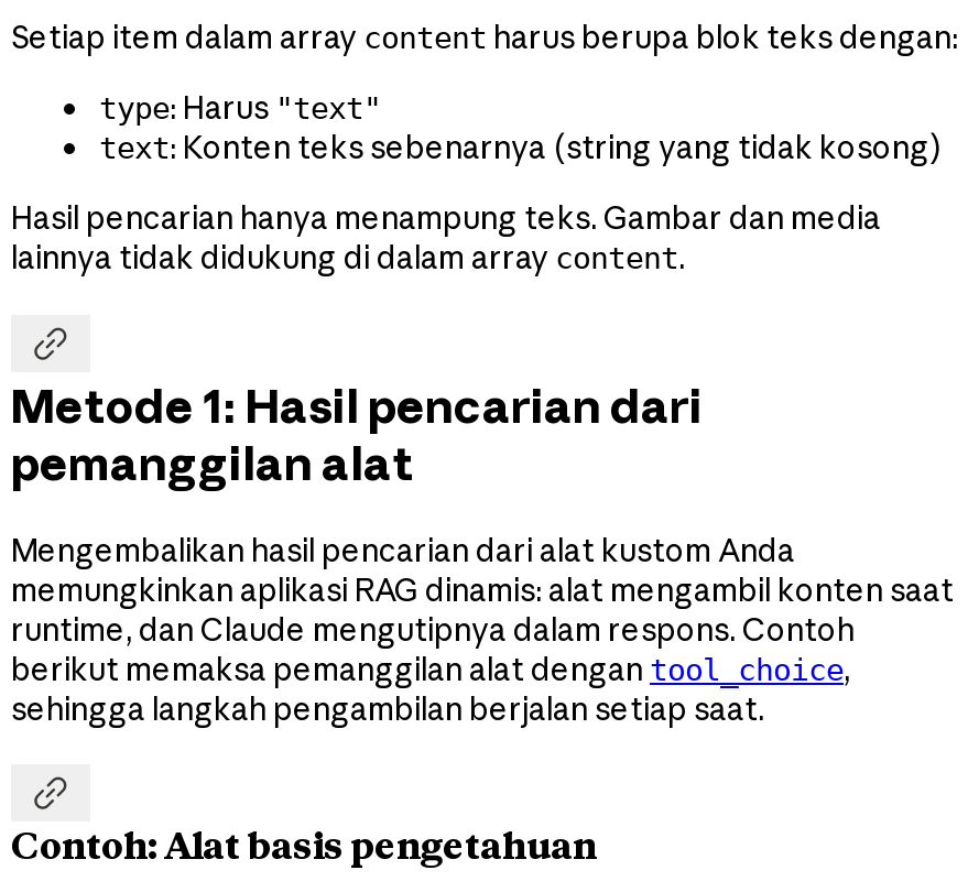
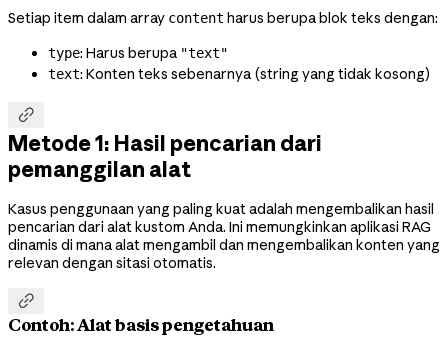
- type: Harus "text"
+ type: Harus berupa "text"

- Hasil pencarian hanya menampung teks. Gambar dan media
- lainnya tidak didukung di dalam array content.

- Mengembalikan hasil pencarian dari alat kustom Anda
- memungkinkan aplikasi RAG dinamis: alat mengambil konten saat
- runtime, dan Claude mengutipnya dalam respons. Contoh
- berikut memaksa pemanggilan alat dengan tool_choice,
- sehingga langkah pengambilan berjalan setiap saat.
+ Kasus penggunaan yang paling kuat adalah mengembalikan hasil
+ pencarian dari alat kustom Anda. Ini memungkinkan aplikasi RAG
+ dinamis di mana alat mengambil dan mengembalikan konten yang
+ relevan dengan sitasi otomatis.
